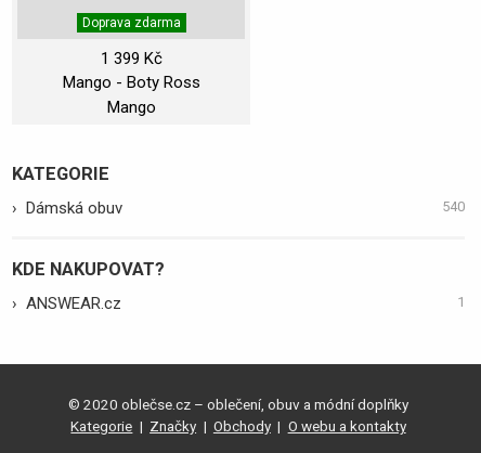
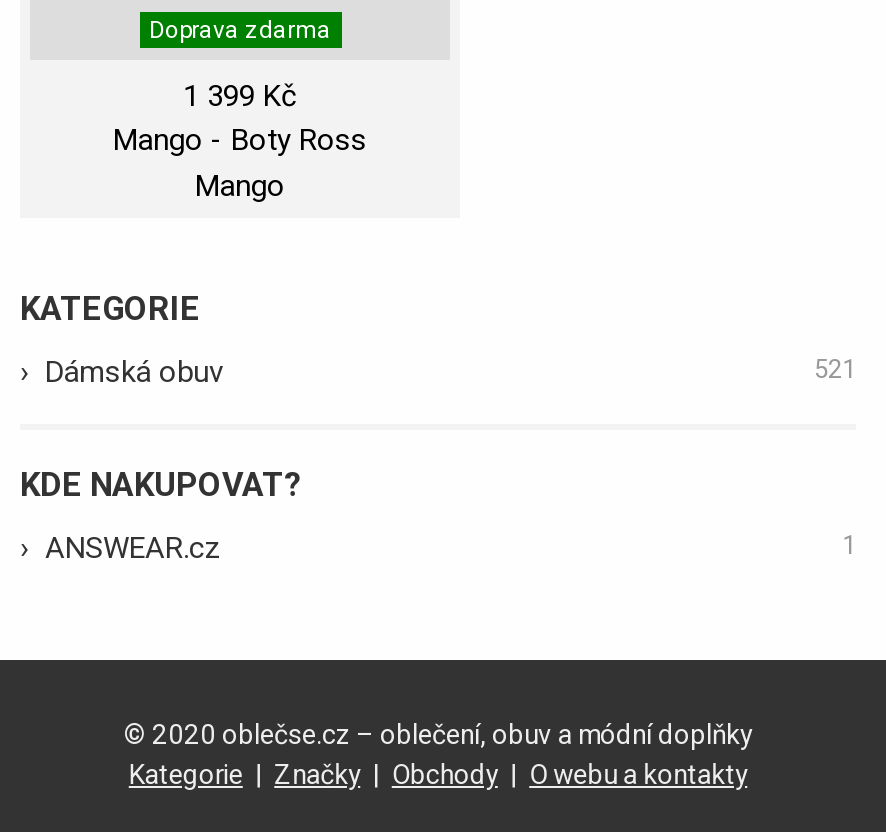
- 540
+ 521
